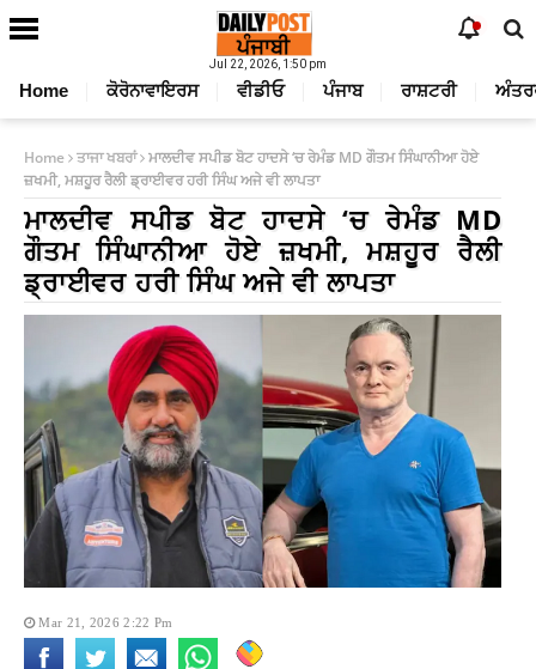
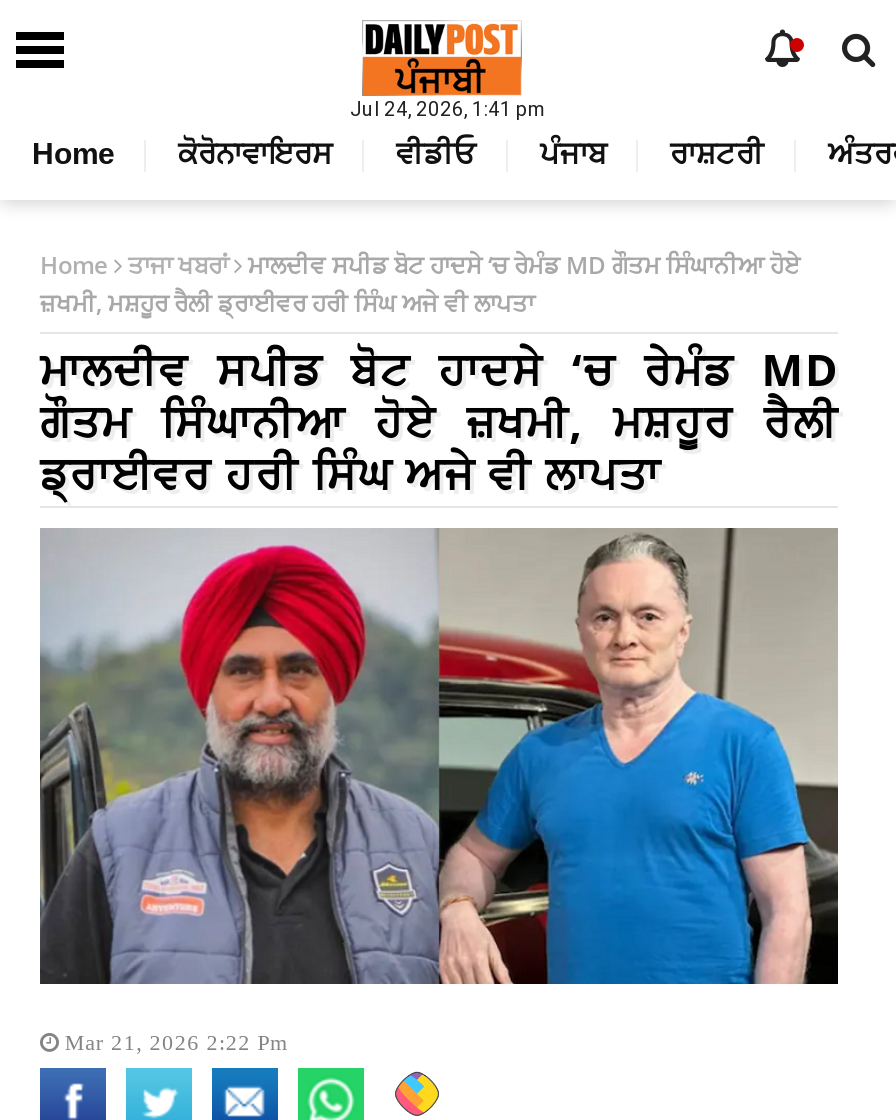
- Jul 22, 2026, 1:50 pm
+ Jul 24, 2026, 1:41 pm
